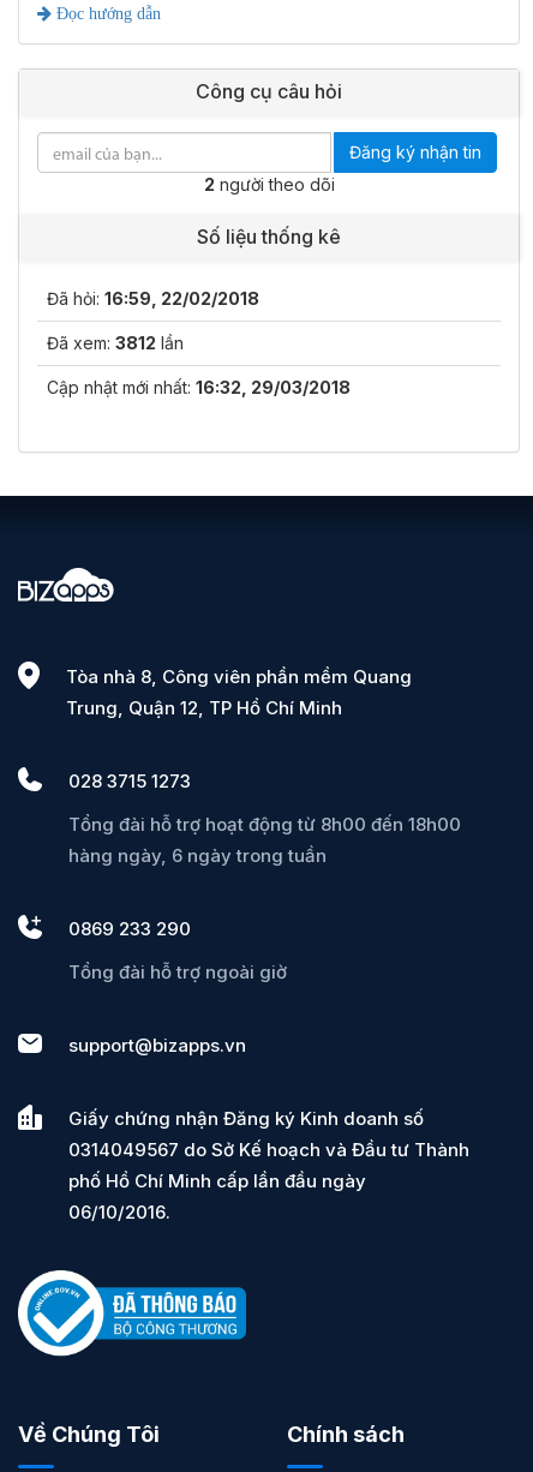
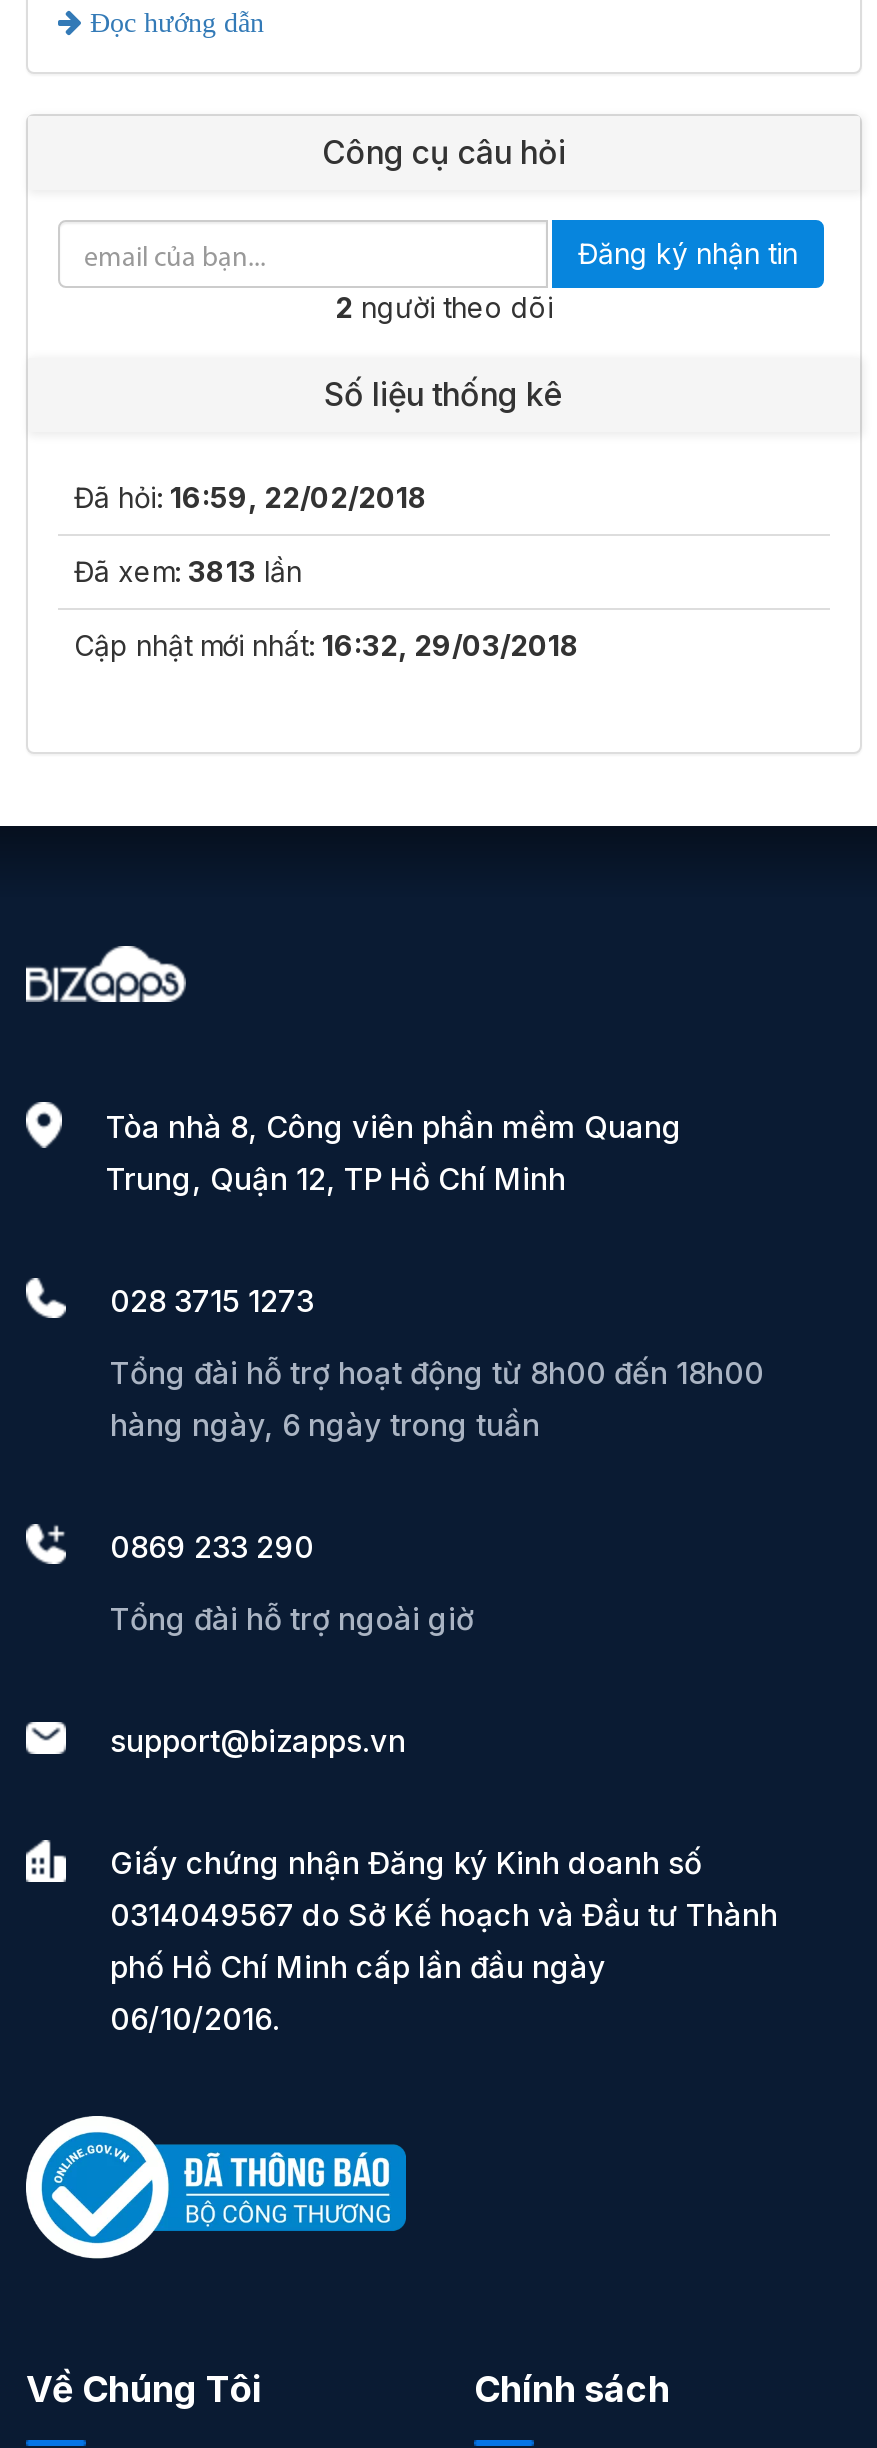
- Đã xem: 3812 lần
+ Đã xem: 3813 lần
